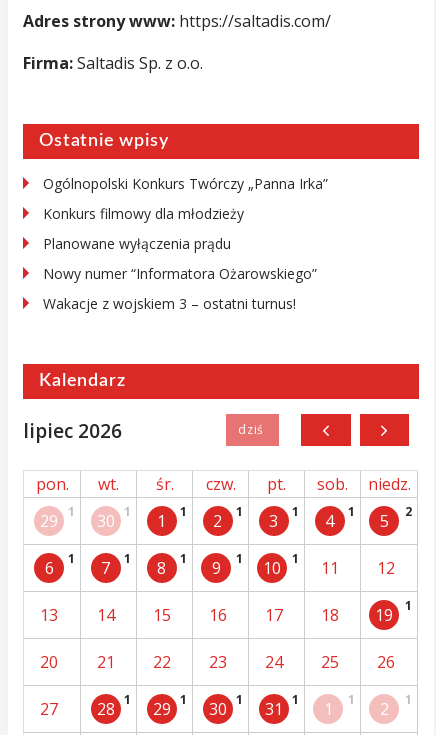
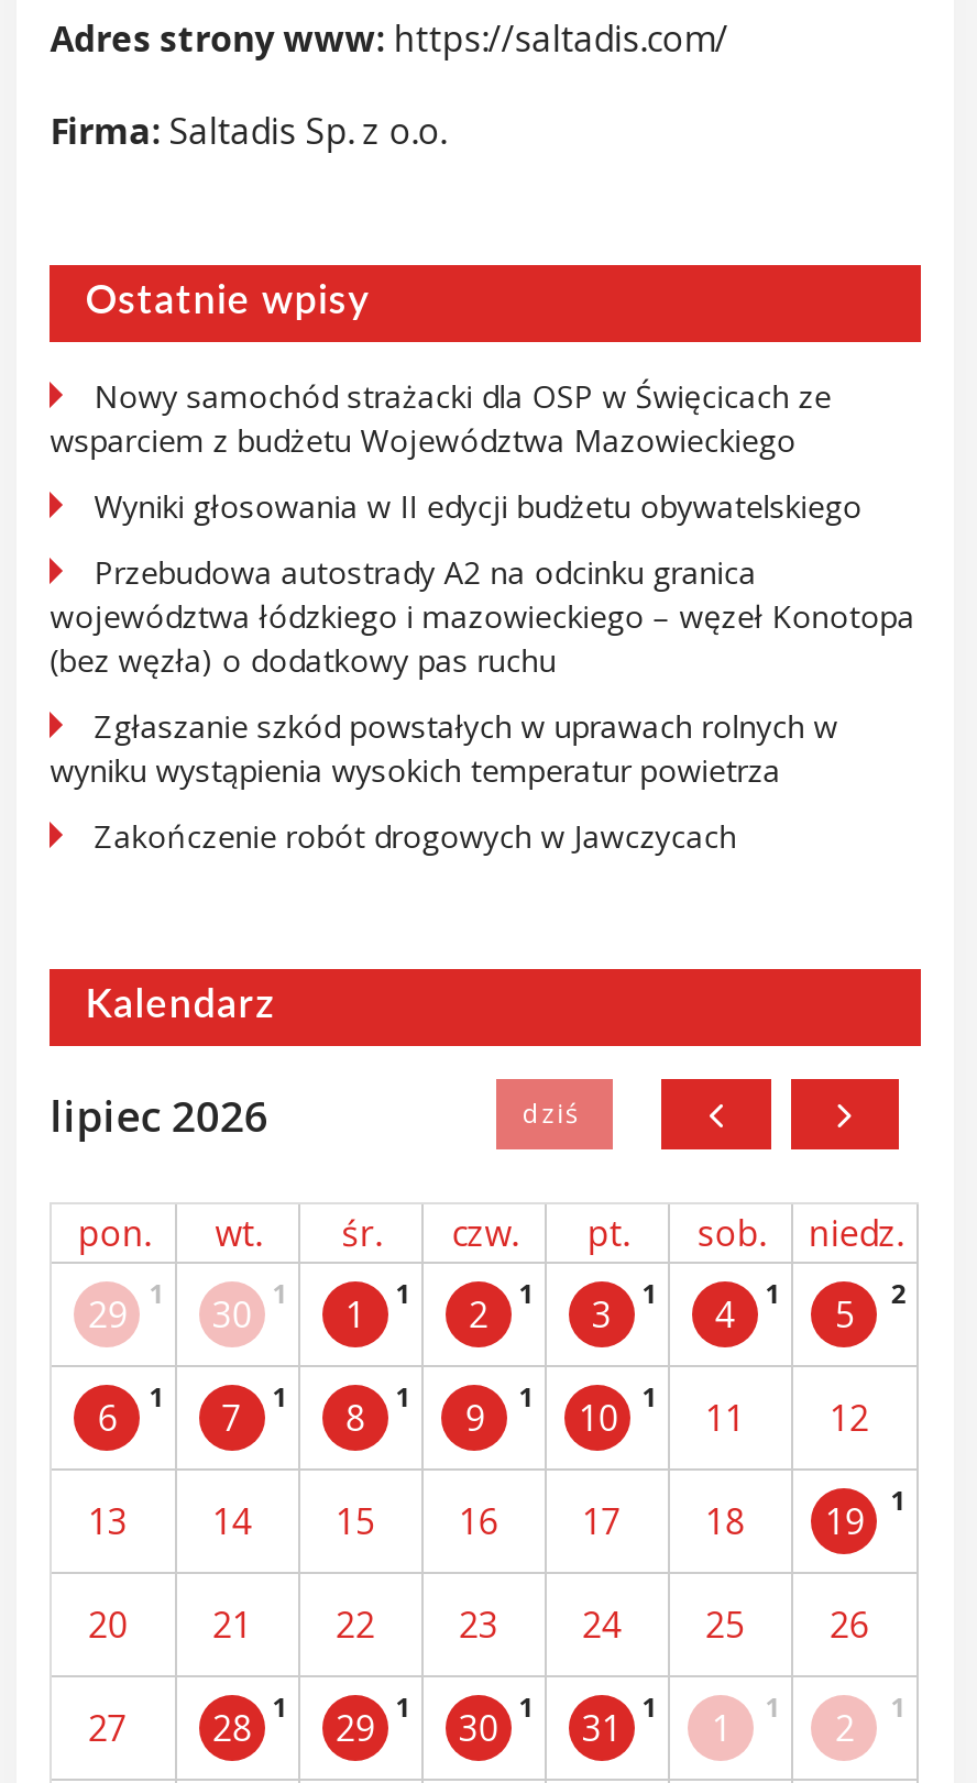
- Ogólnopolski Konkurs Twórczy „Panna Irka”
+ Nowy samochód strażacki dla OSP w Święcicach ze
+ wsparciem z budżetu Województwa Mazowieckiego

- Konkurs filmowy dla młodzieży
+ Wyniki głosowania w II edycji budżetu obywatelskiego

- Planowane wyłączenia prądu
+ Przebudowa autostrady A2 na odcinku granica
+ województwa łódzkiego i mazowieckiego – węzeł Konotopa
+ (bez węzła) o dodatkowy pas ruchu

- Nowy numer “Informatora Ożarowskiego”
+ Zgłaszanie szkód powstałych w uprawach rolnych w
+ wyniku wystąpienia wysokich temperatur powietrza

- Wakacje z wojskiem 3 – ostatni turnus!
+ Zakończenie robót drogowych w Jawczycach
